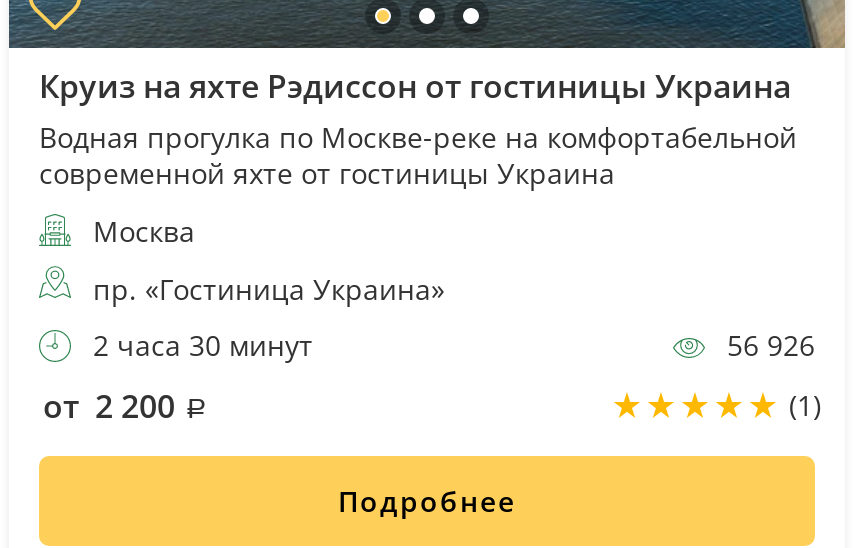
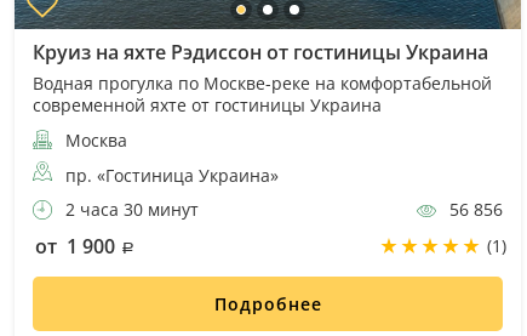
- 56 926
+ 56 856

- от 2 200
+ от 1 900
